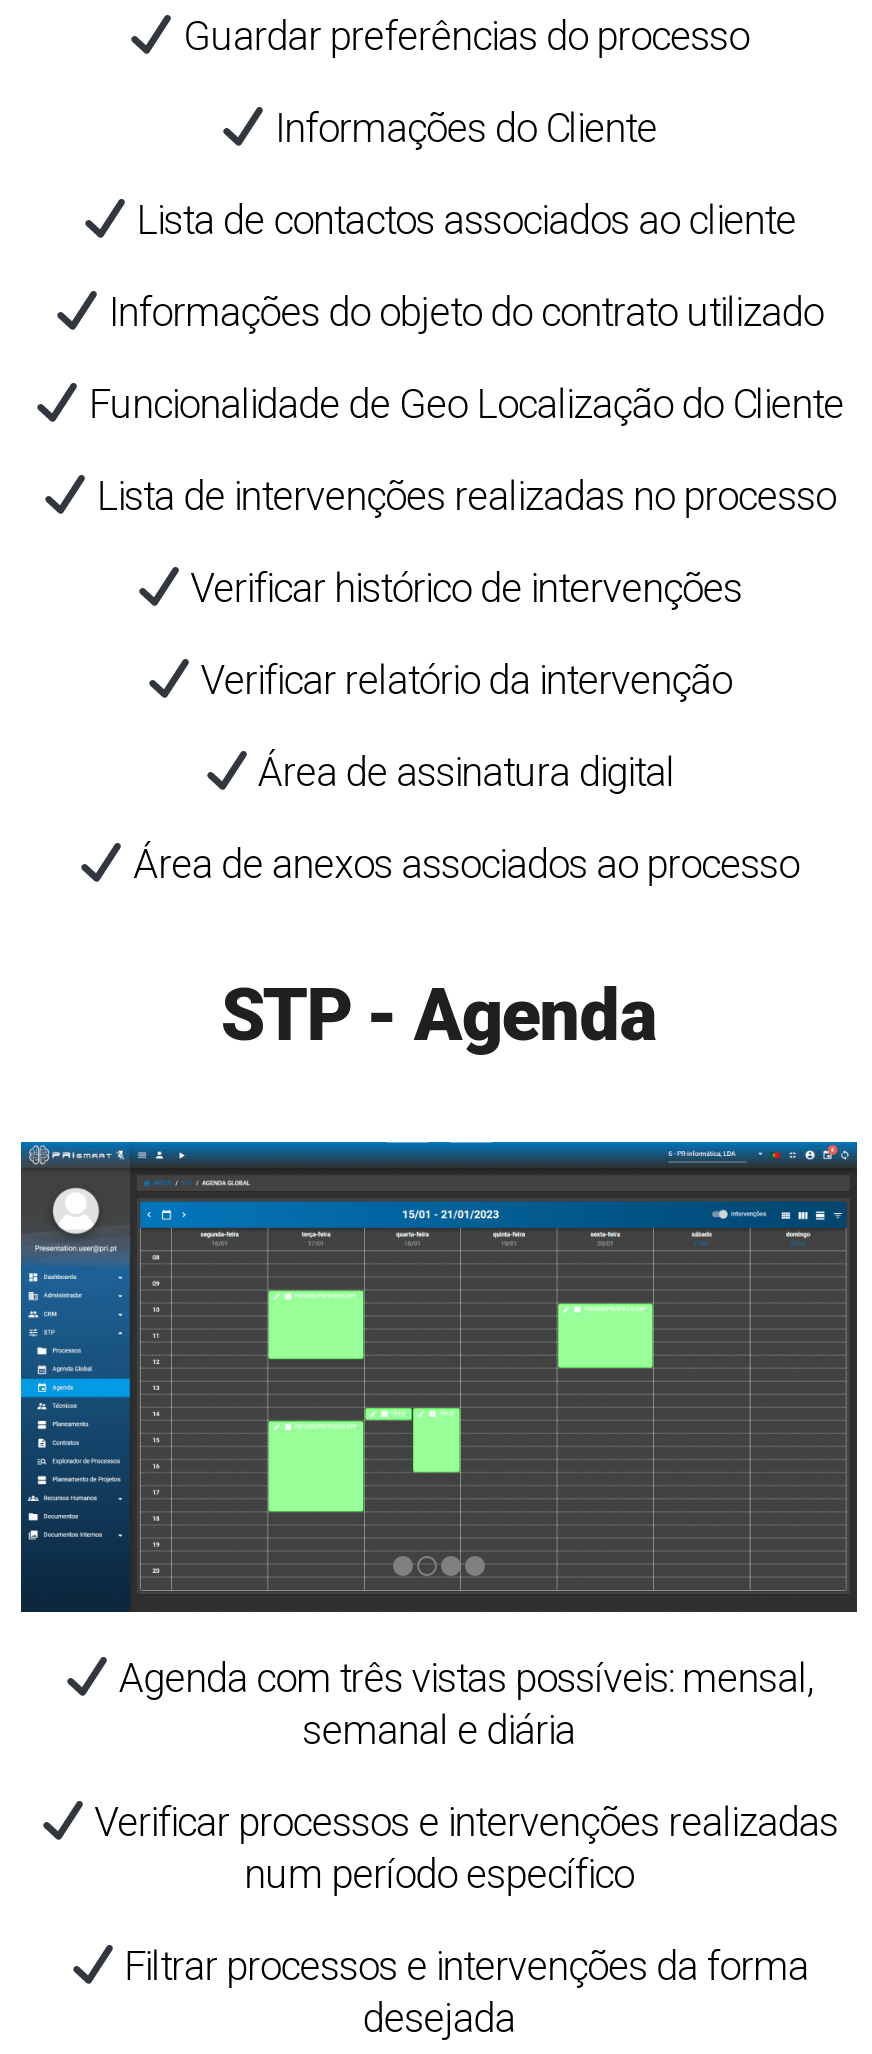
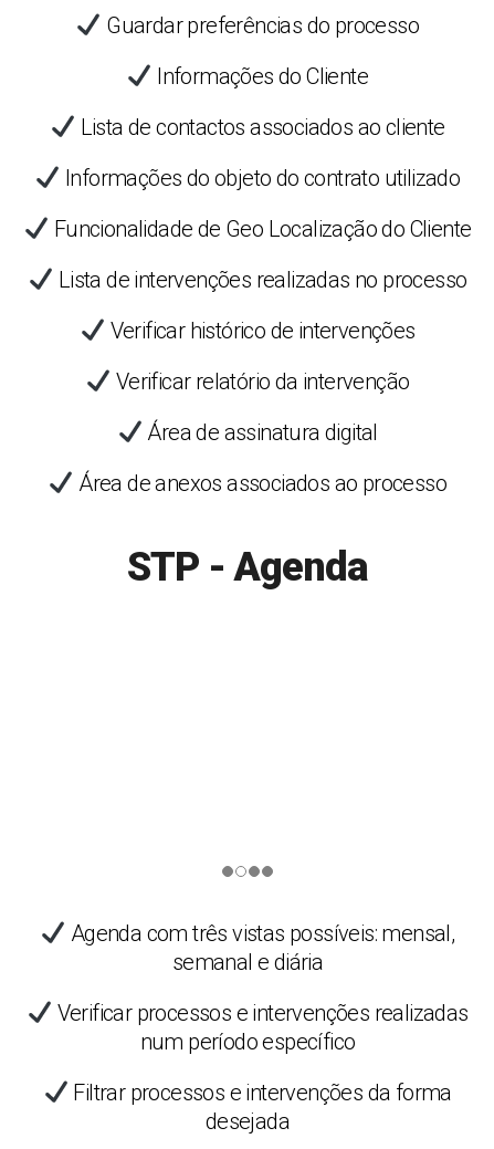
- [image]
